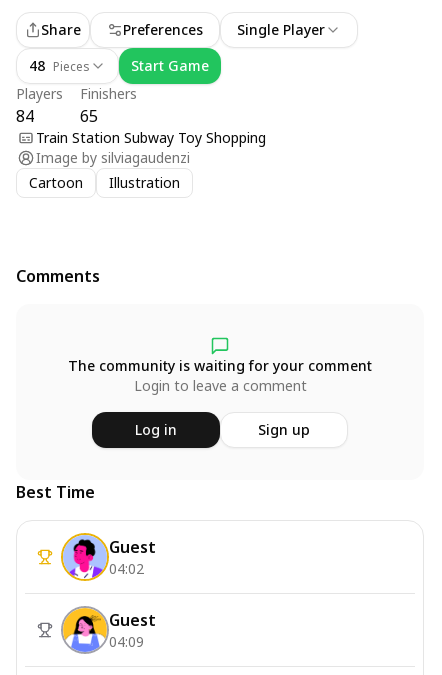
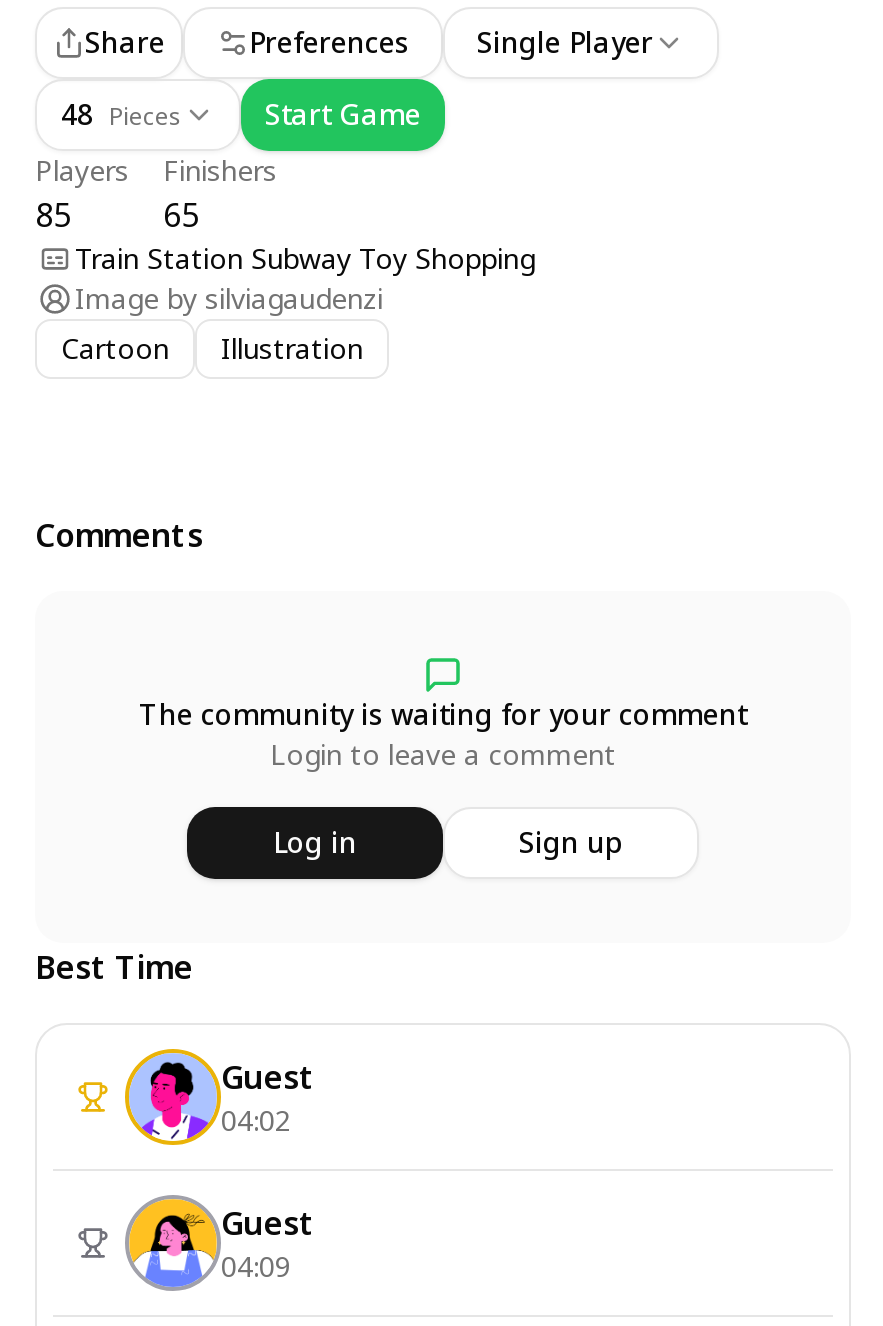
- 84
+ 85
